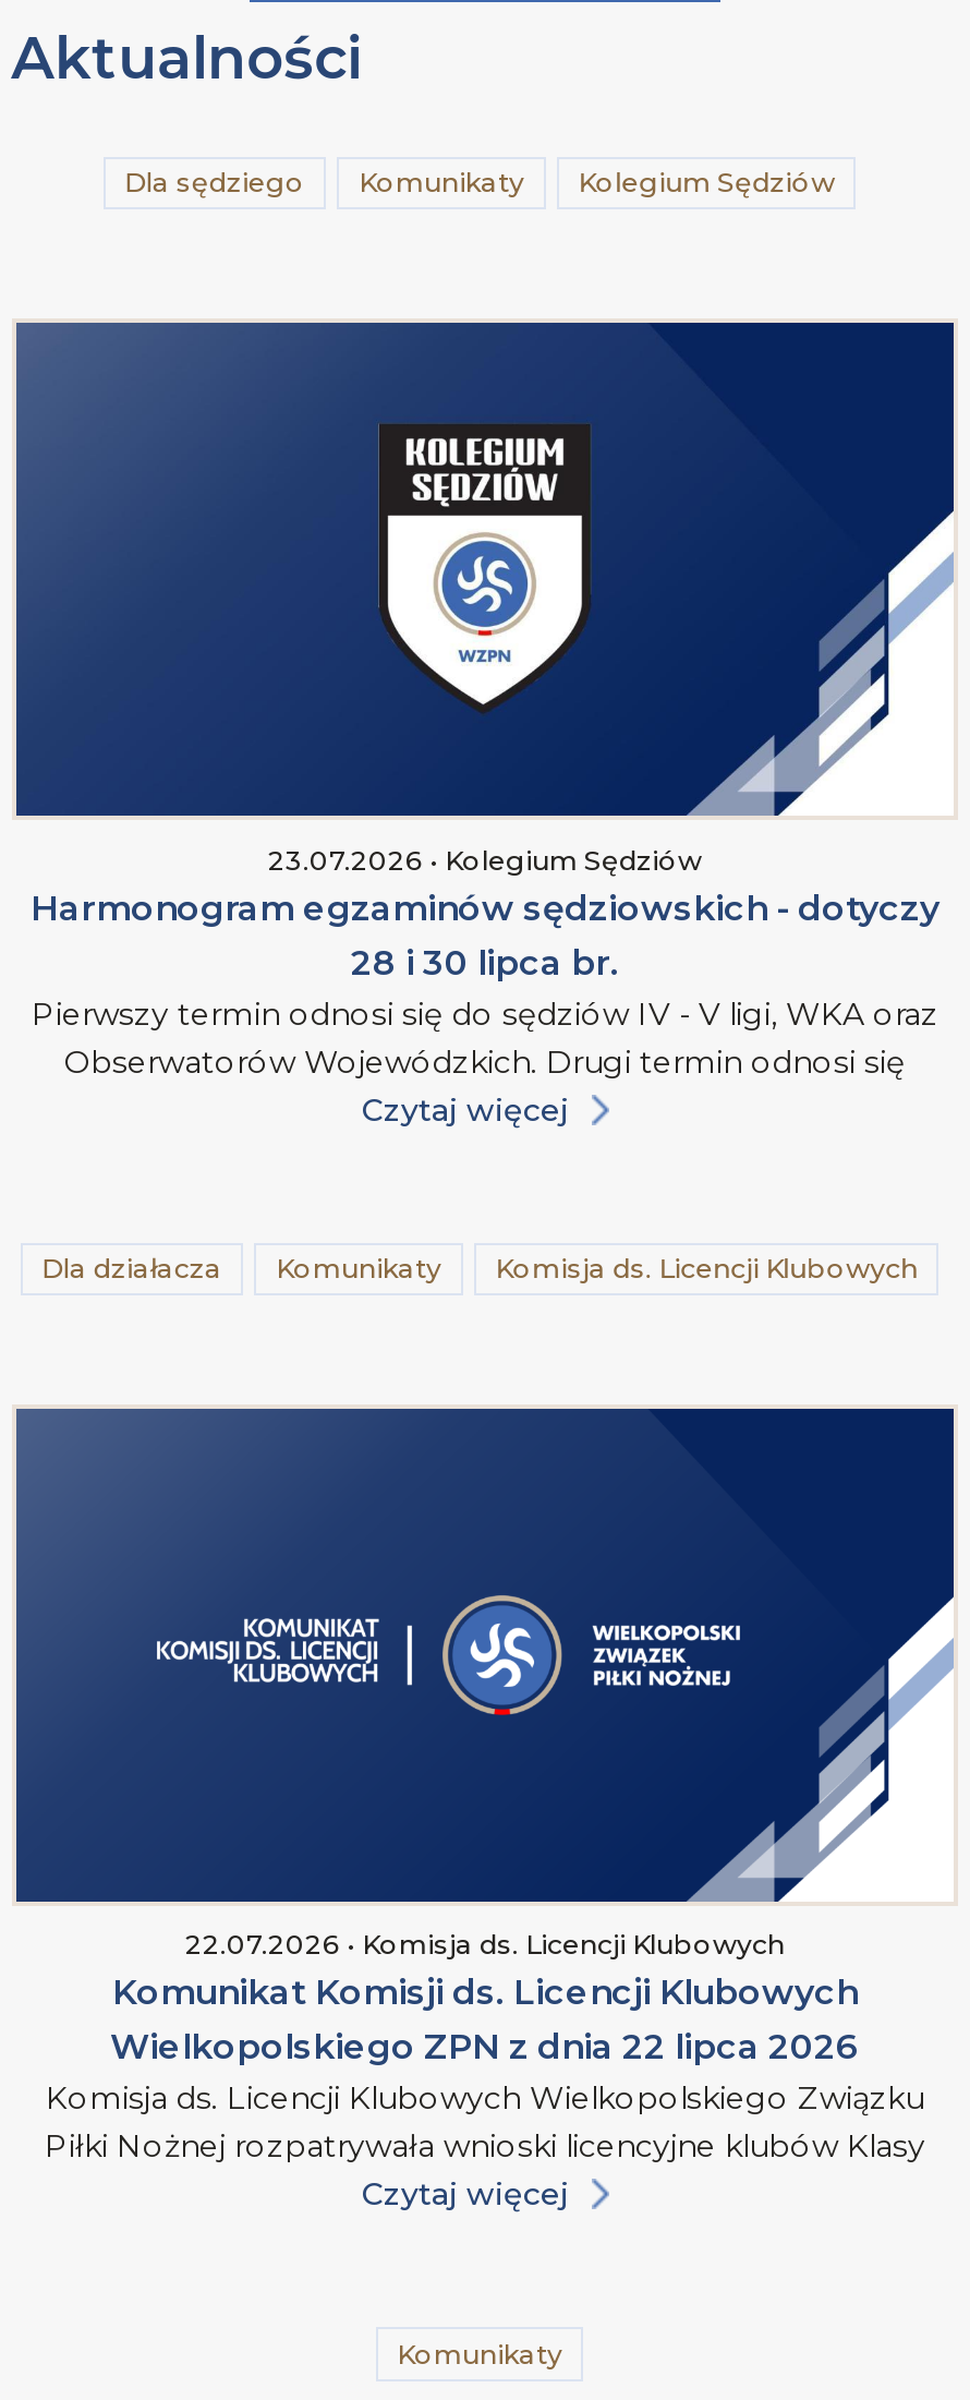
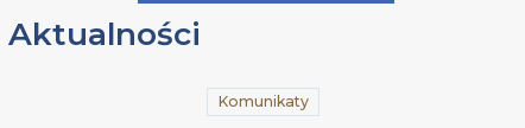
- Dla sędziego
- Komunikaty
- Kolegium Sędziów

- [image]
- 23.07.2026 • Kolegium Sędziów
- Harmonogram egzaminów sędziowskich - dotyczy
- 28 i 30 lipca br.
- Pierwszy termin odnosi się do sędziów IV - V ligi, WKA oraz
- Obserwatorów Wojewódzkich. Drugi termin odnosi się
- Czytaj więcej

- Dla działacza
- Komunikaty
- Komisja ds. Licencji Klubowych

- [image]
- 22.07.2026 • Komisja ds. Licencji Klubowych
- Komunikat Komisji ds. Licencji Klubowych
- Wielkopolskiego ZPN z dnia 22 lipca 2026
- Komisja ds. Licencji Klubowych Wielkopolskiego Związku
- Piłki Nożnej rozpatrywała wnioski licencyjne klubów Klasy
- Czytaj więcej
